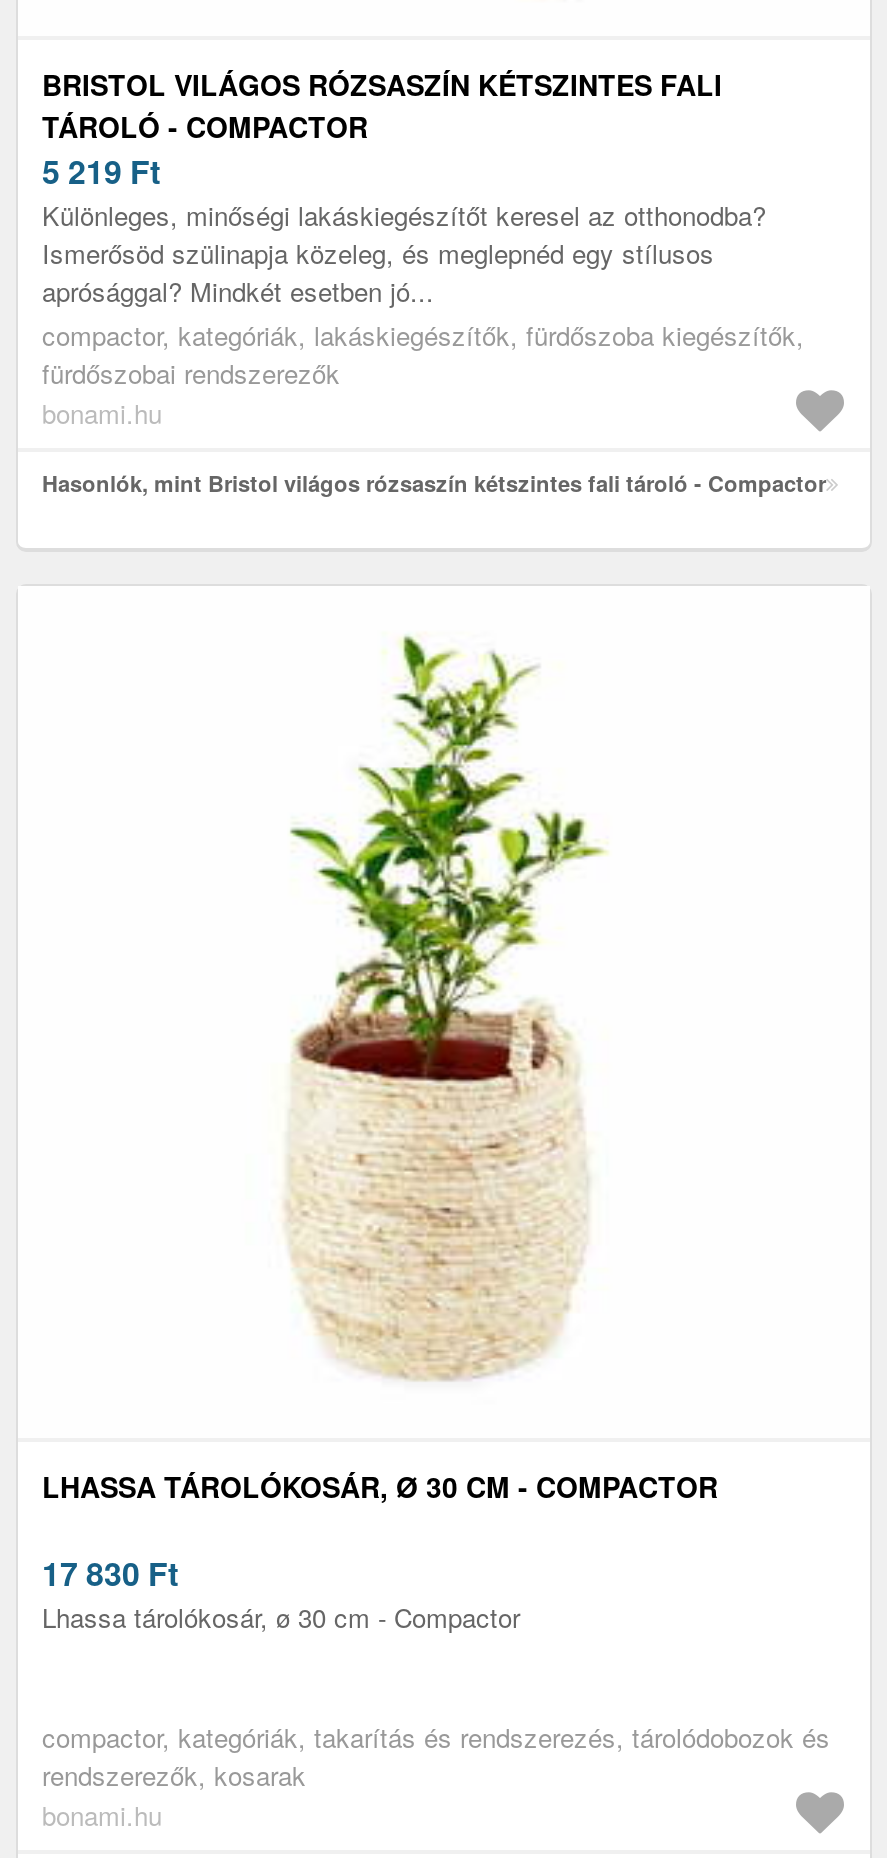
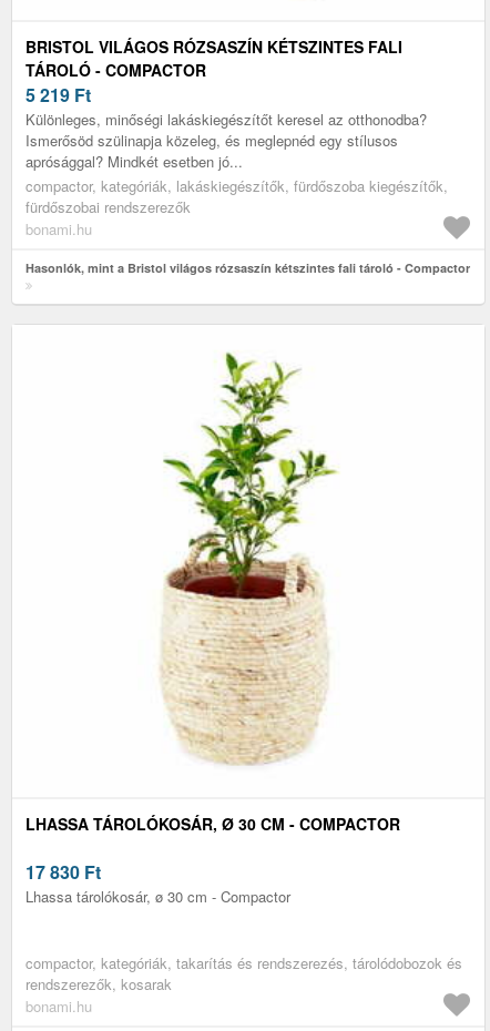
- Hasonlók, mint Bristol világos rózsaszín kétszintes fali tároló - Compactor
+ Hasonlók, mint a Bristol világos rózsaszín kétszintes fali tároló - Compactor
